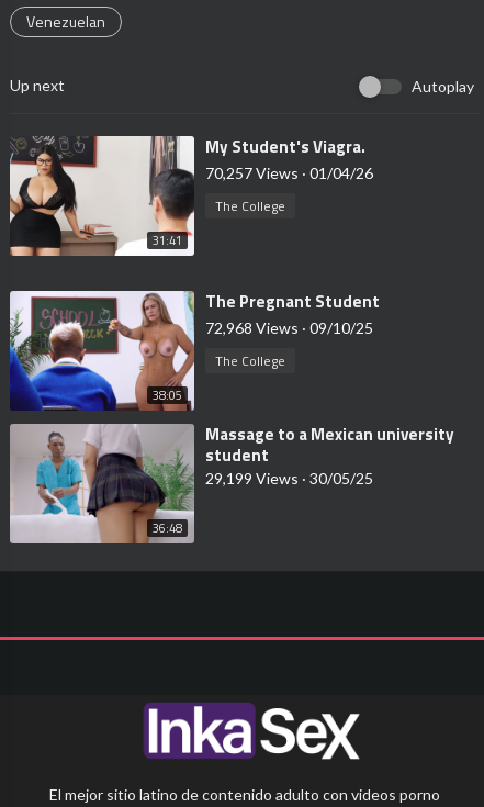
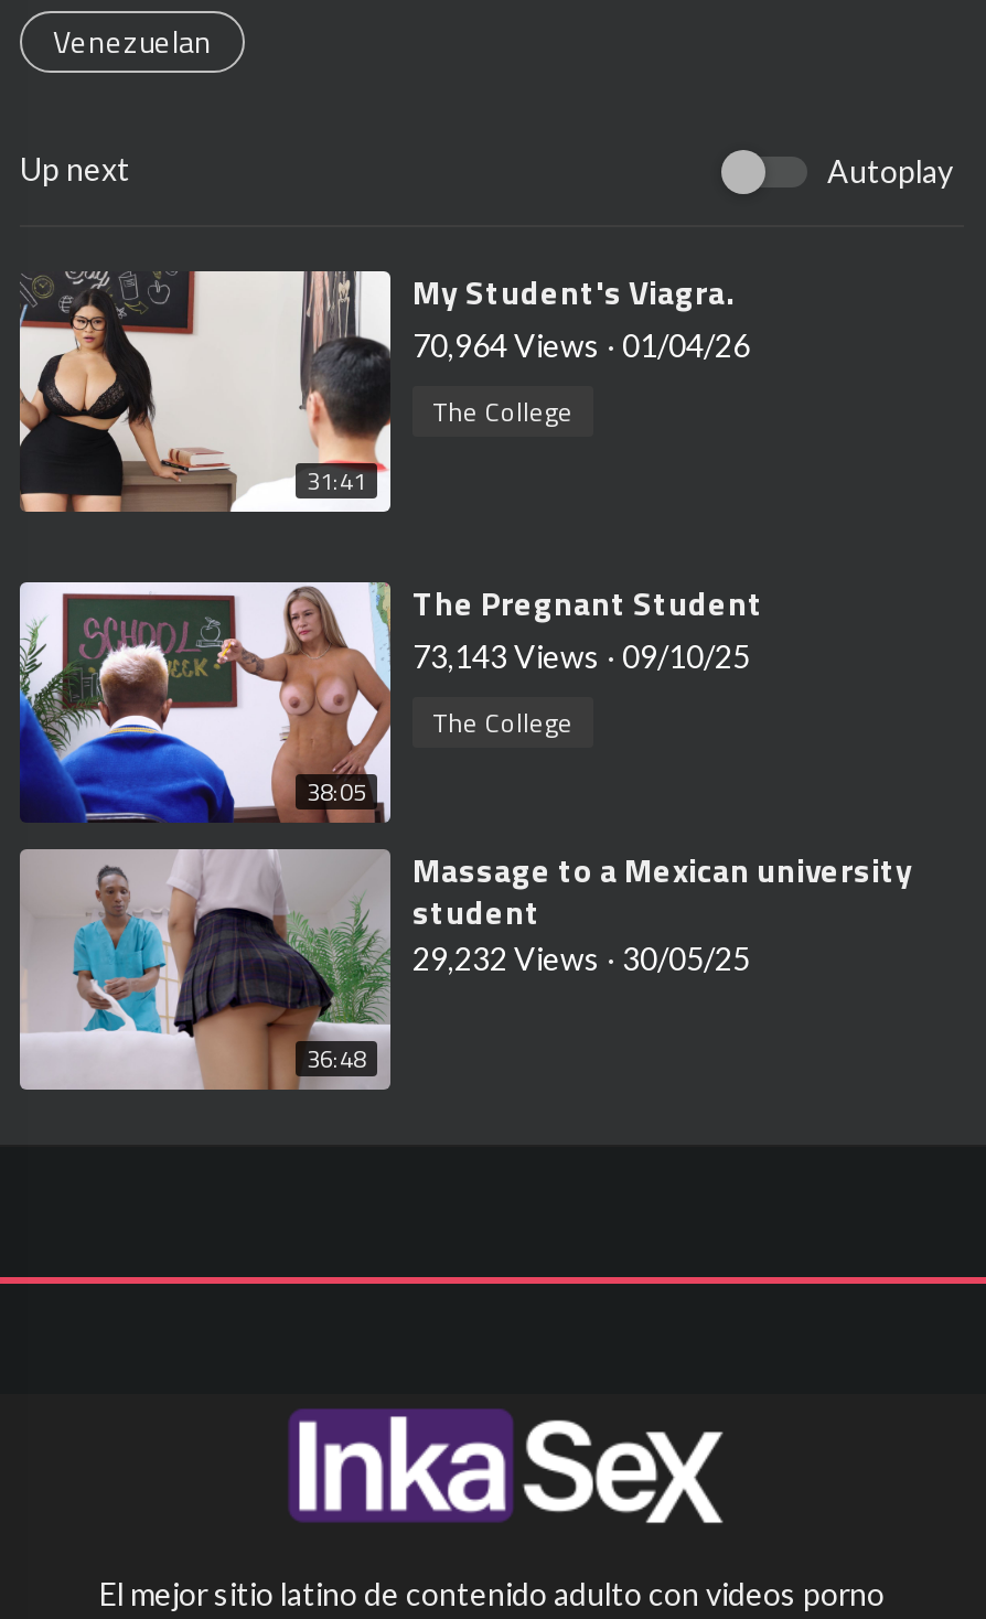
- 70,257 Views · 01/04/26
+ 70,964 Views · 01/04/26

- 72,968 Views · 09/10/25
+ 73,143 Views · 09/10/25

- 29,199 Views · 30/05/25
+ 29,232 Views · 30/05/25
